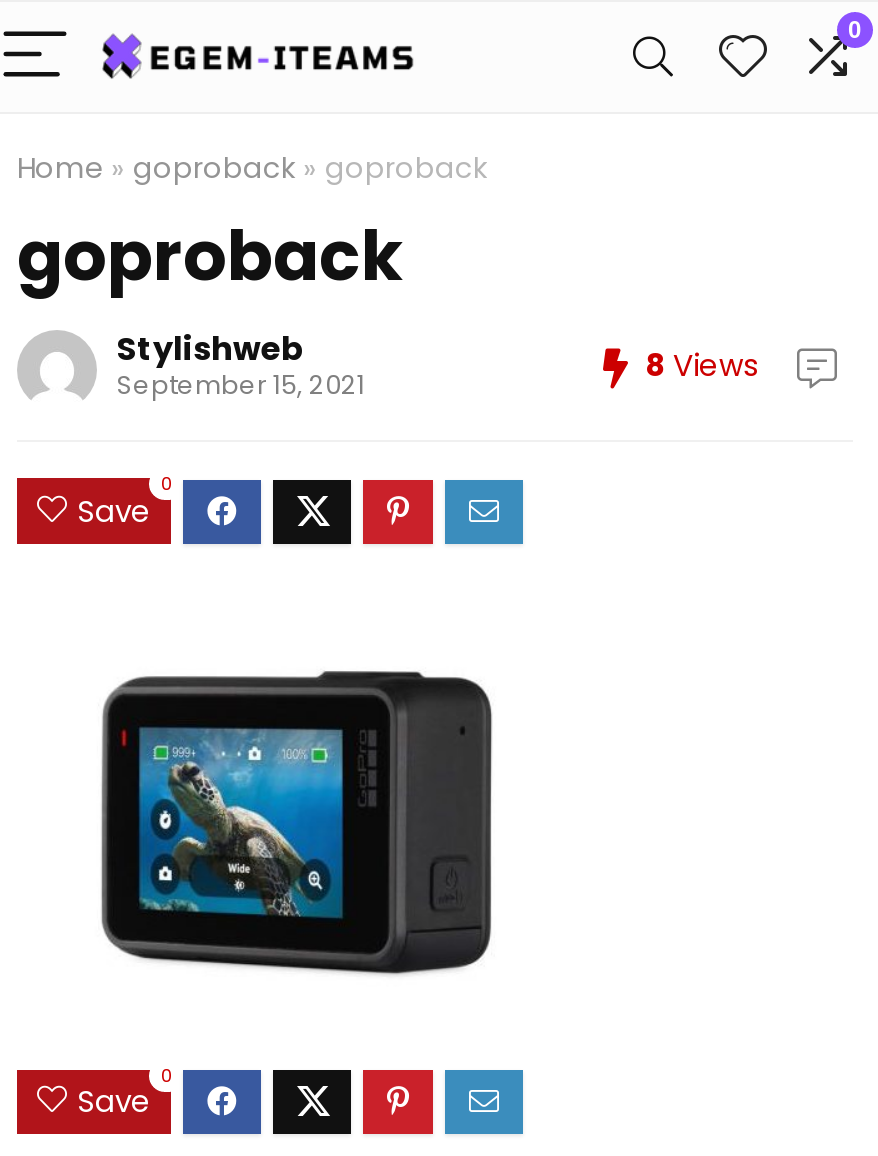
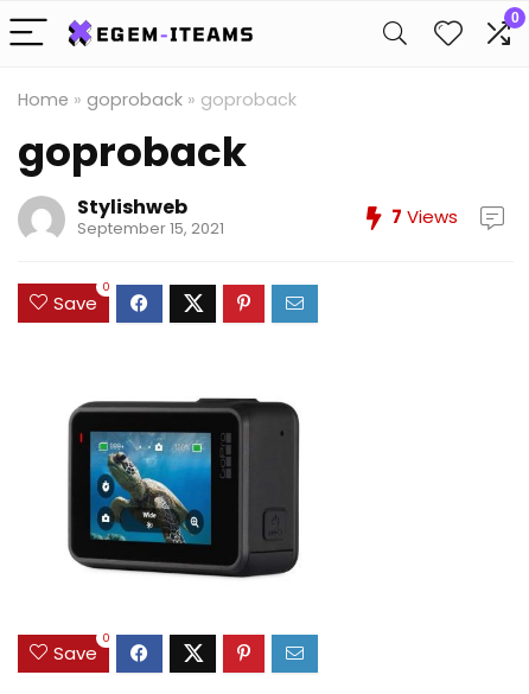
- 8 Views
+ 7 Views
